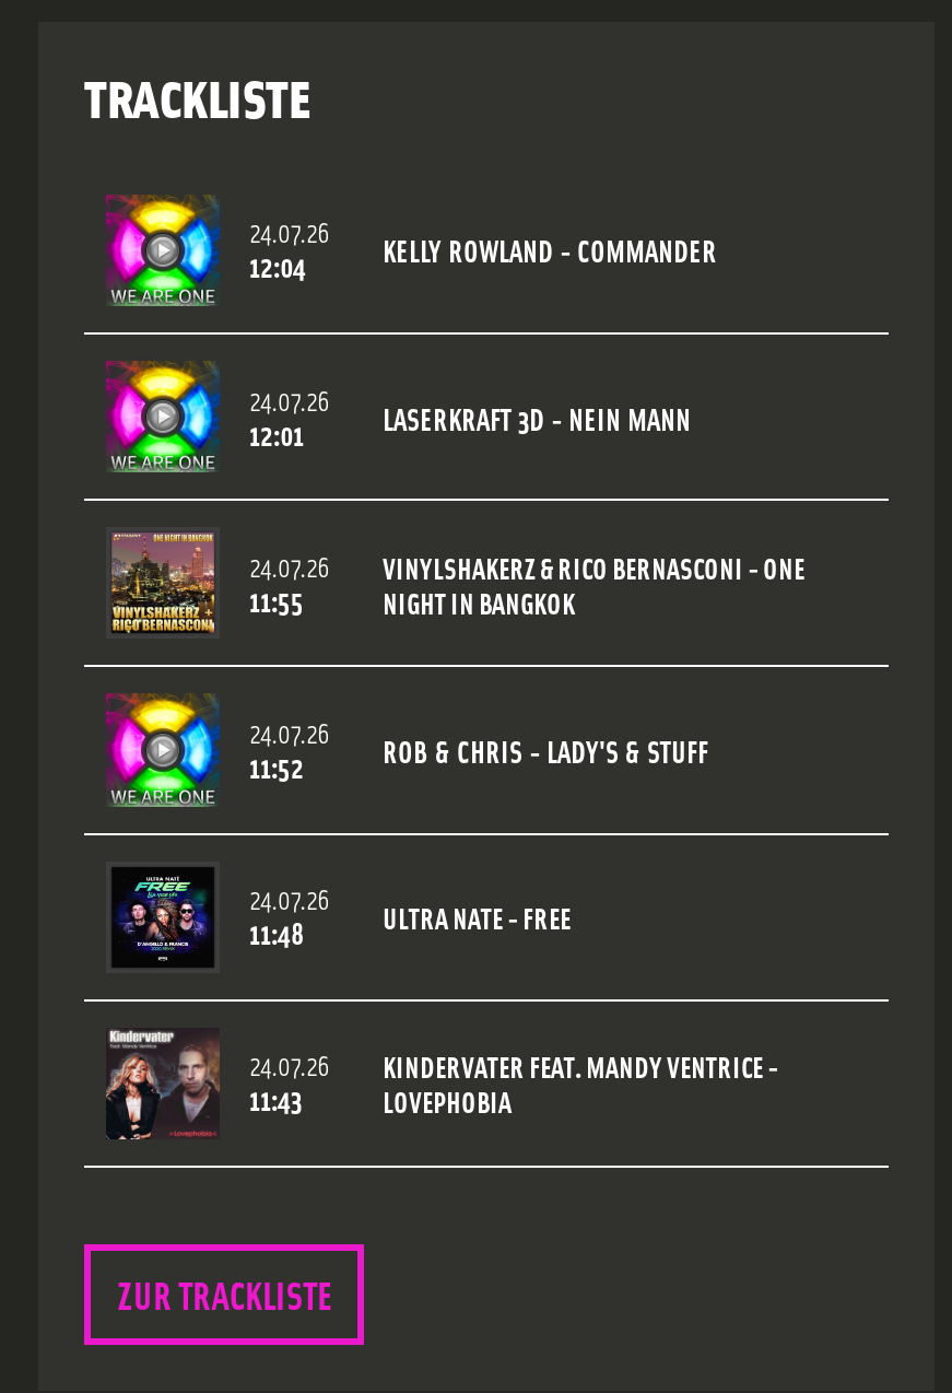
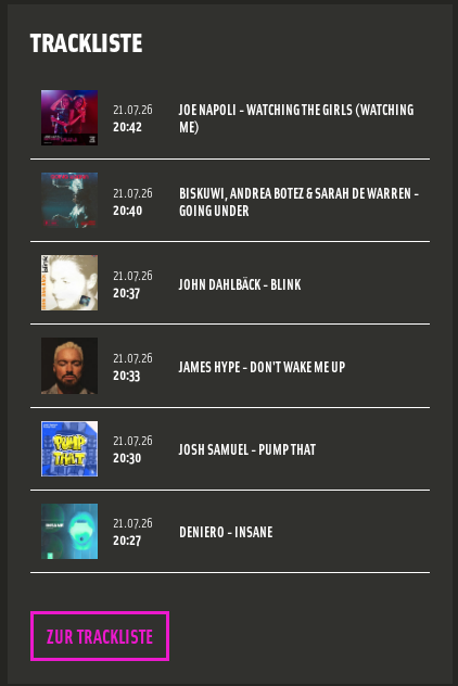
- [image]
- 24.07.26
- 12:04
- KELLY ROWLAND - COMMANDER
+ [image]
+ 21.07.26
+ 20:42

- [image]
+ [image]

- 24.07.26
- 12:01
- LASERKRAFT 3D - NEIN MANN
+ JOE NAPOLI - WATCHING THE GIRLS (WATCHING
+ ME)

- [image]
+ [image]

- 24.07.26
- 11:55
+ 21.07.26
+ 20:40

- VINYLSHAKERZ & RICO BERNASCONI - ONE
- NIGHT IN BANGKOK
+ BISKUWI, ANDREA BOTEZ & SARAH DE WARREN -
+ GOING UNDER

- [image]
+ [image]

- 24.07.26
- 11:52
- ROB & CHRIS - LADY'S & STUFF
+ 21.07.26
+ 20:37
+ JOHN DAHLBÄCK - BLINK

- [image]
+ [image]

- 24.07.26
- 11:48
- ULTRA NATE - FREE
+ 21.07.26
+ 20:33
+ JAMES HYPE - DON'T WAKE ME UP

- [image]
+ [image]

- 24.07.26
- 11:43
+ 21.07.26
+ 20:30
+ JOSH SAMUEL - PUMP THAT

- KINDERVATER FEAT. MANDY VENTRICE -
- LOVEPHOBIA
+ 21.07.26
+ 20:27
+ DENIERO - INSANE
